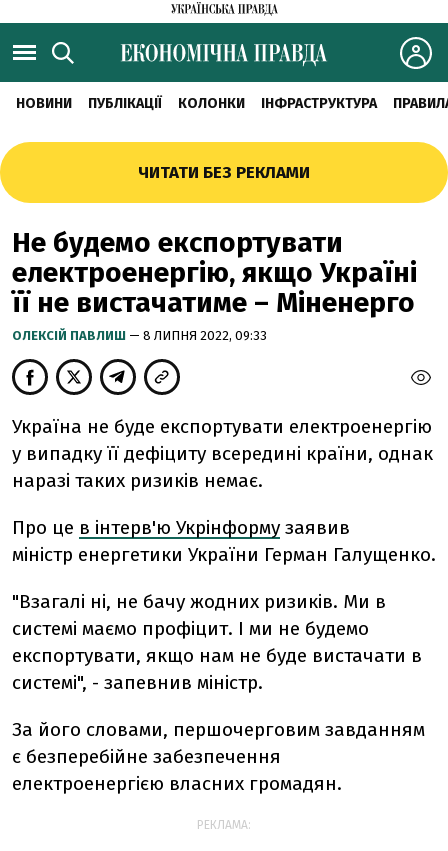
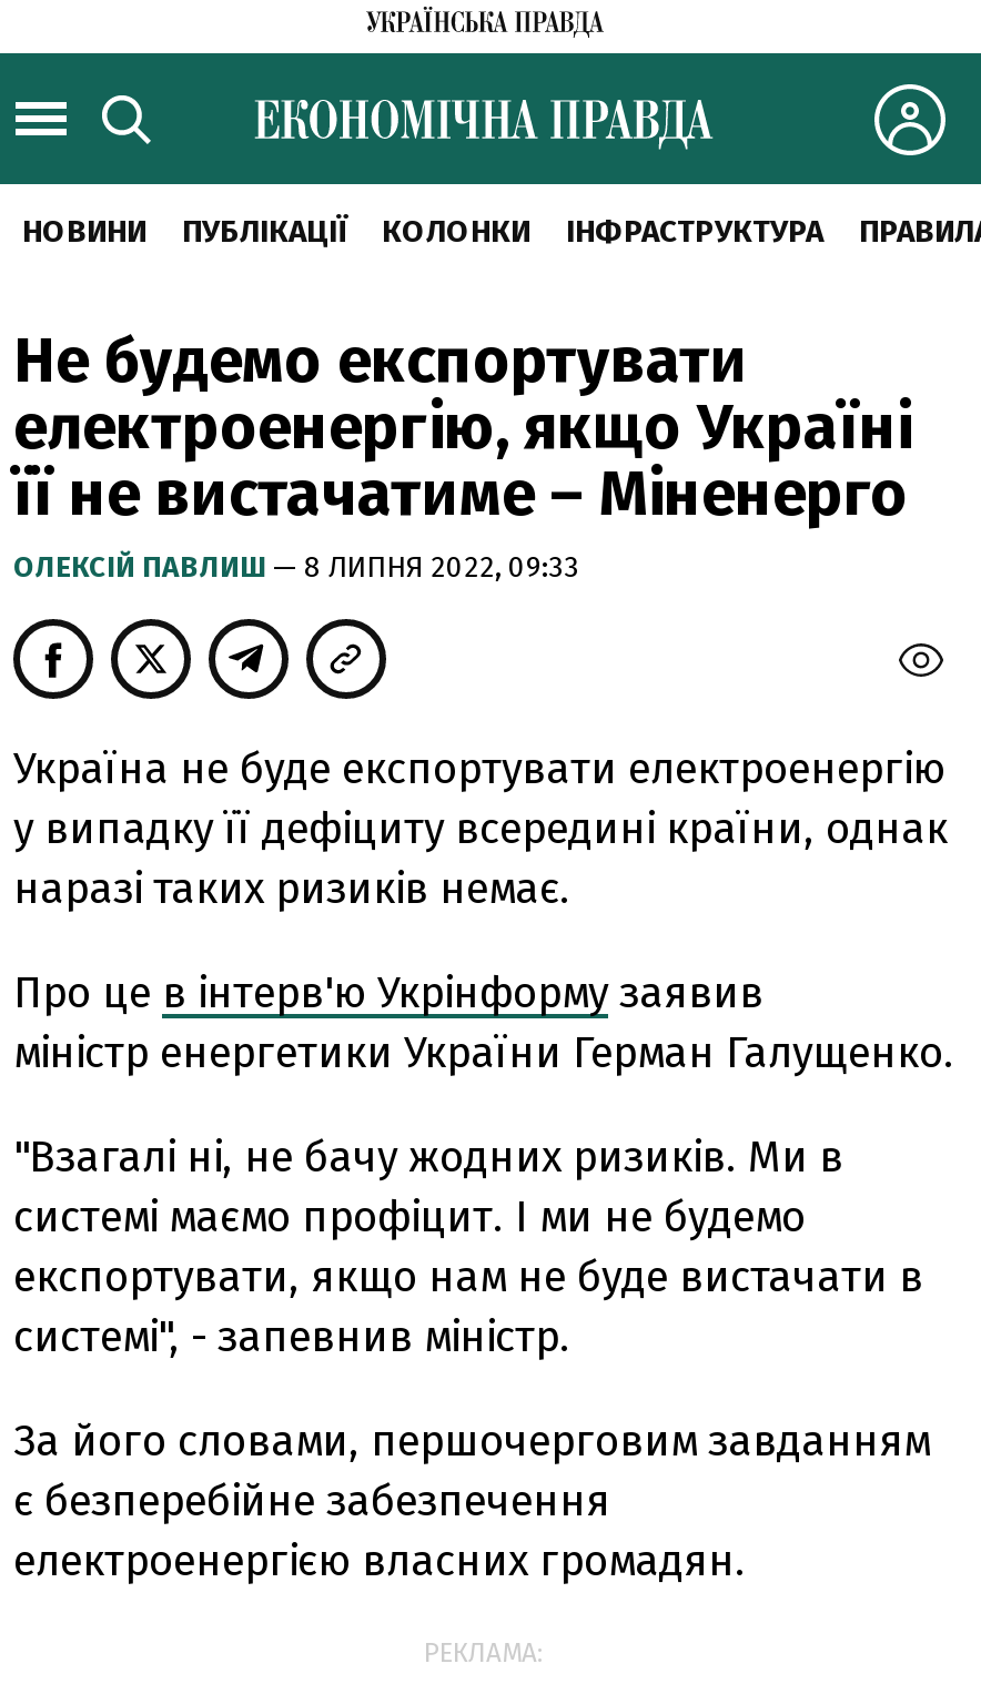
- ЧИТАТИ БЕЗ РЕКЛАМИ
